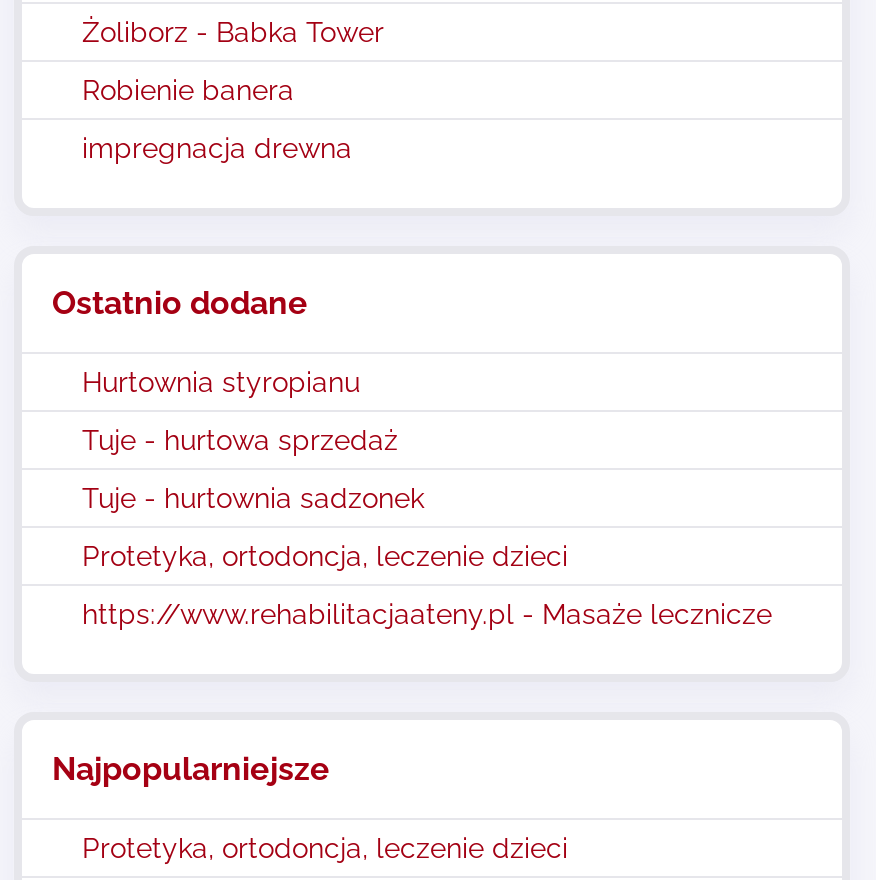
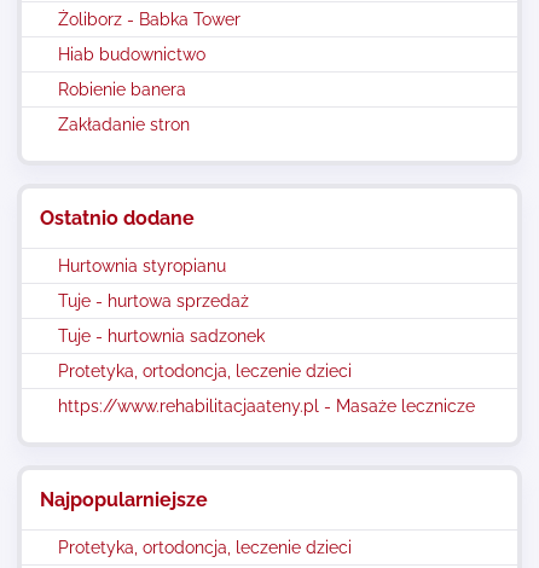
+ Hiab budownictwo

- impregnacja drewna
+ Zakładanie stron
